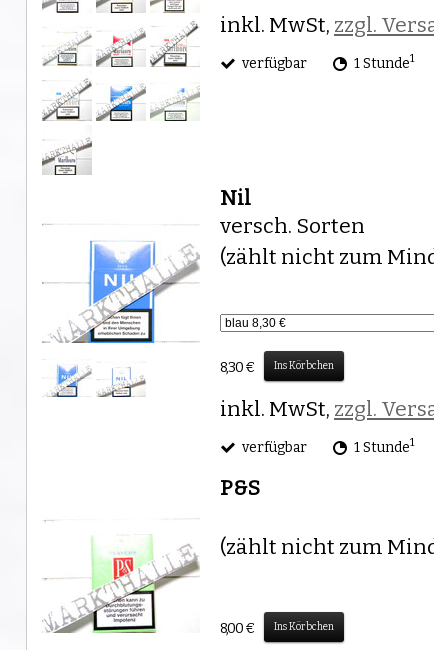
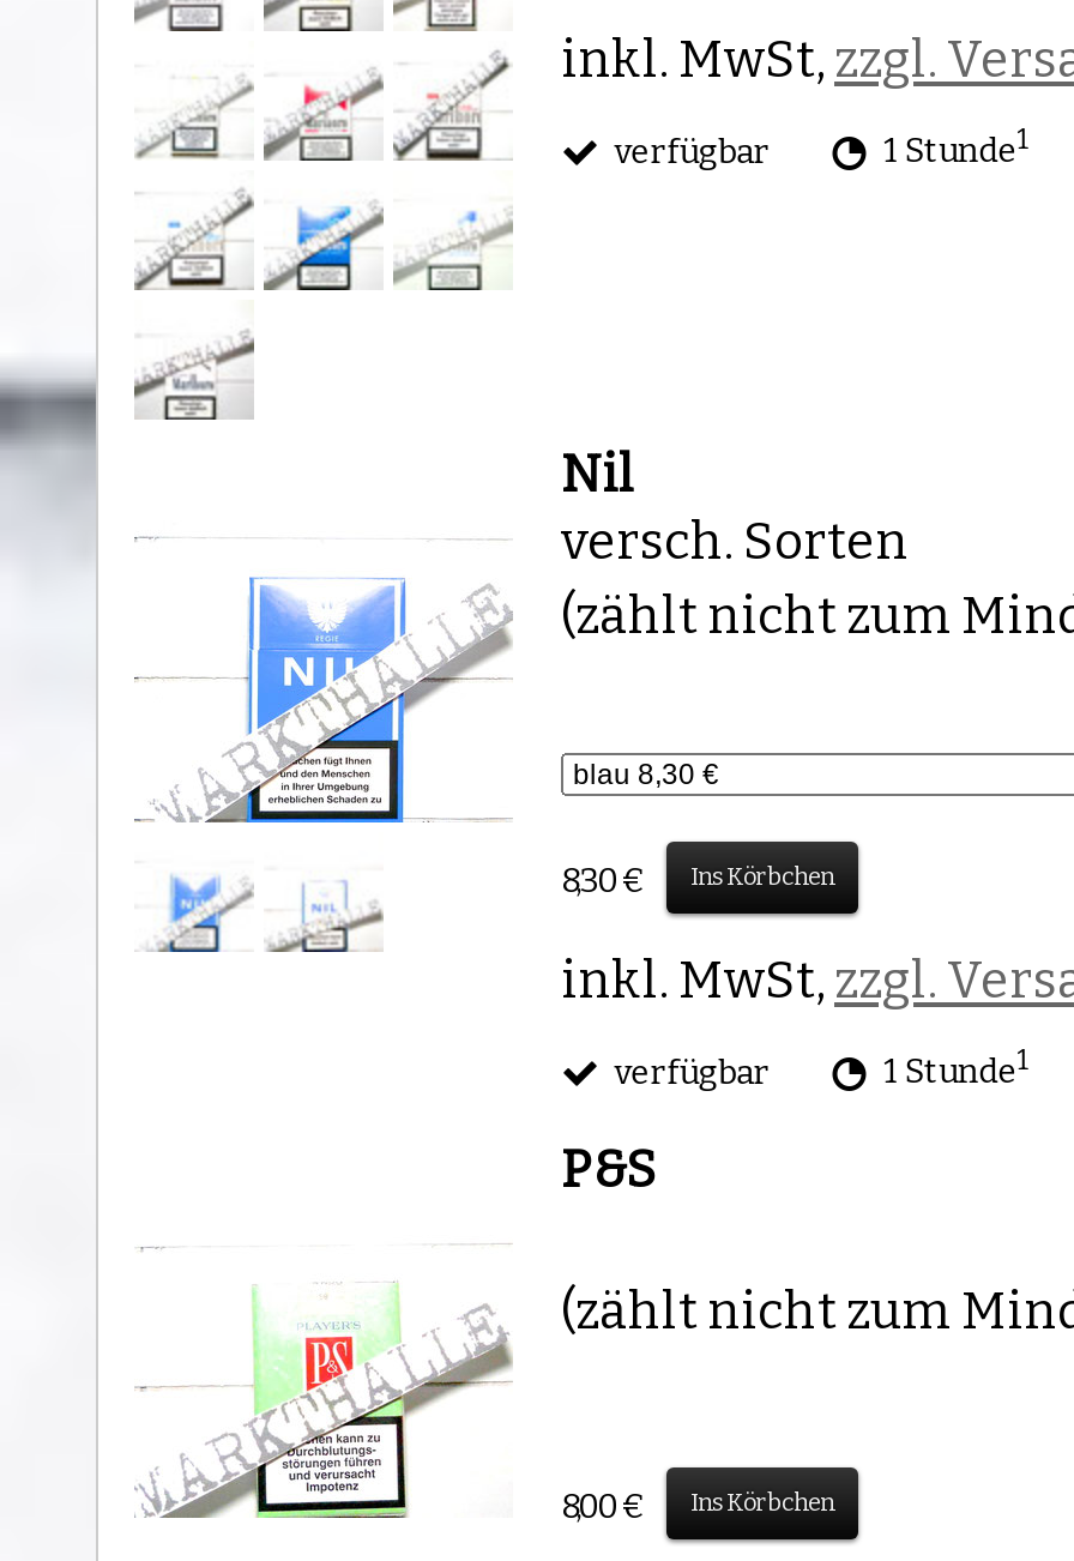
+ [image]
